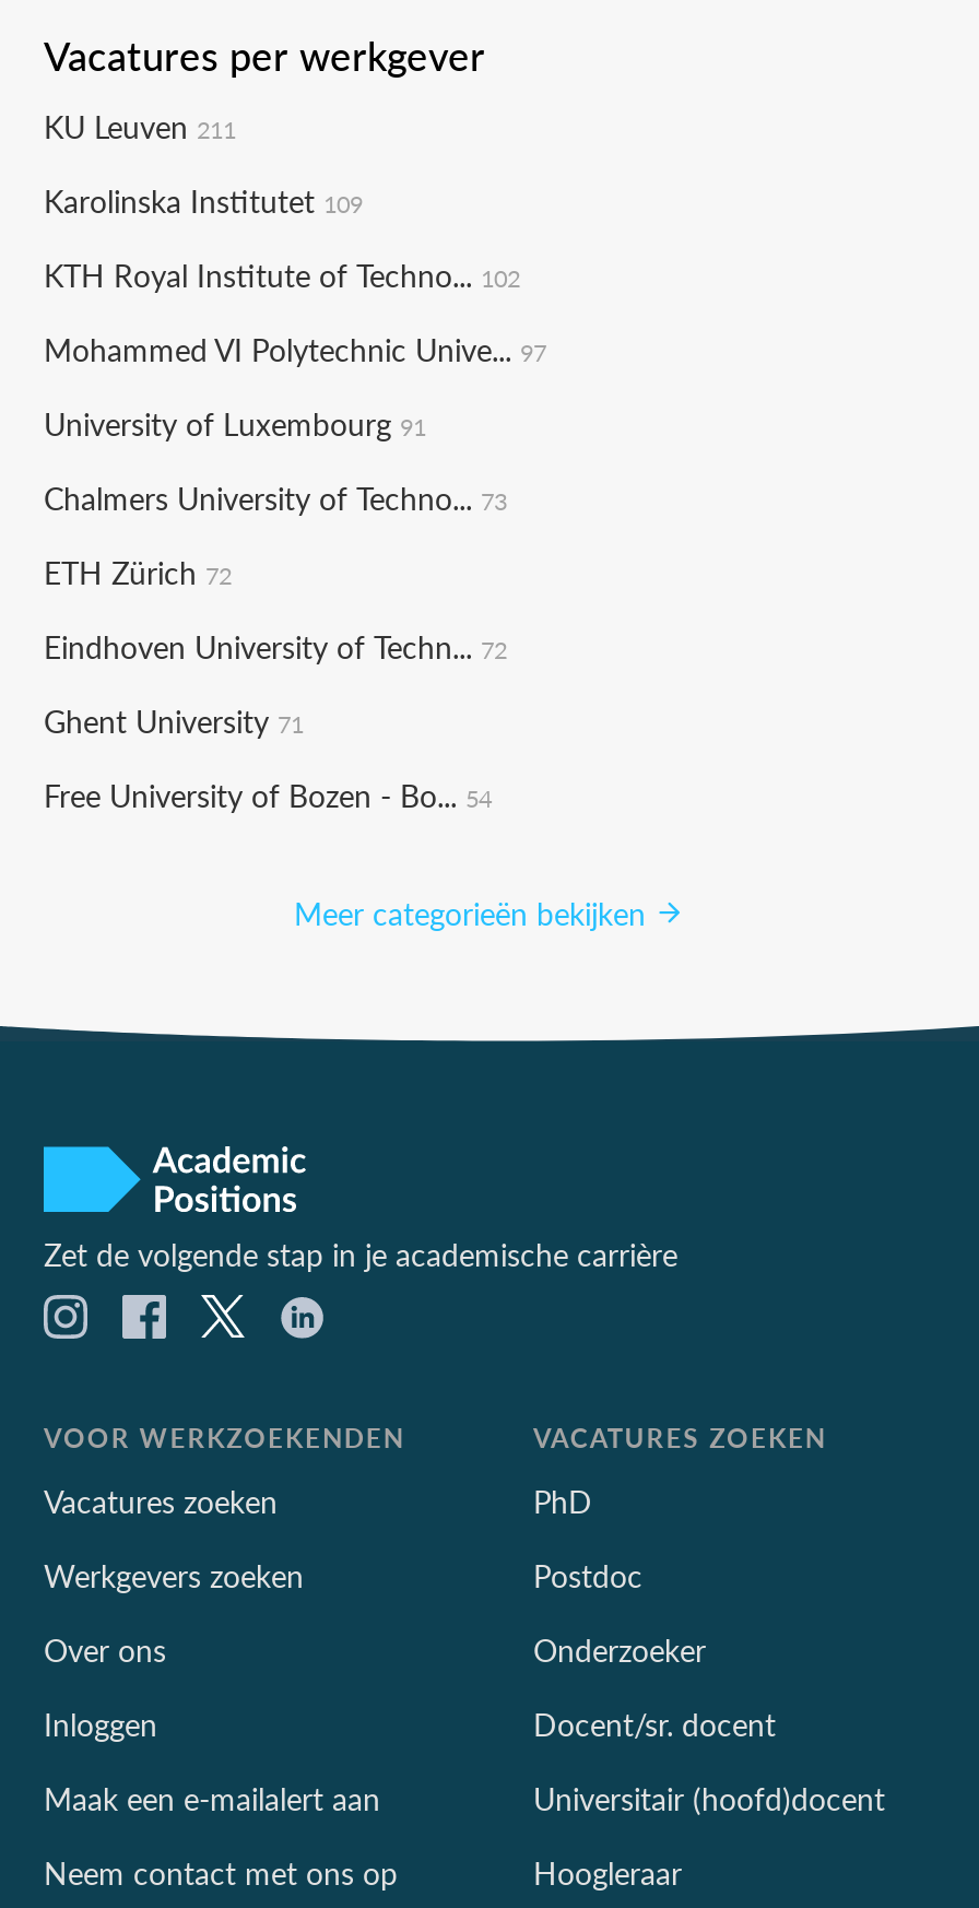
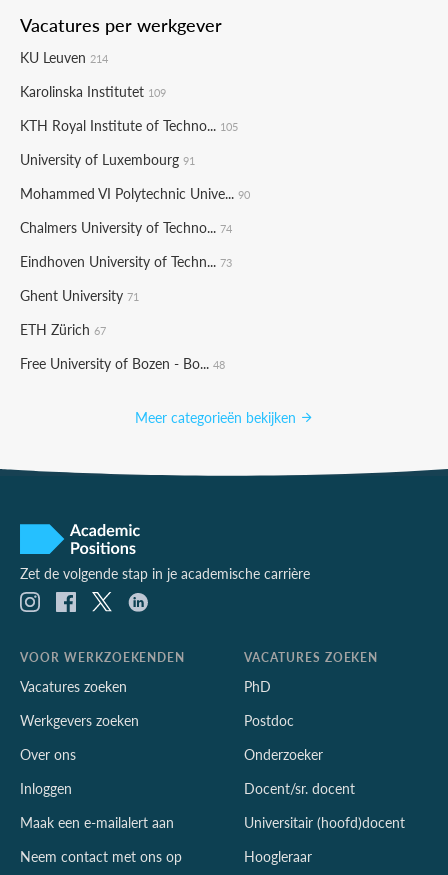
- KU Leuven 211
+ KU Leuven 214

- KTH Royal Institute of Techno... 102
- Mohammed VI Polytechnic Unive... 97
+ KTH Royal Institute of Techno... 105

moved up: University of Luxembourg 91

- Chalmers University of Techno... 73
+ Mohammed VI Polytechnic Unive... 90

- ETH Zürich 72
+ Chalmers University of Techno... 74

- Eindhoven University of Techn... 72
+ Eindhoven University of Techn... 73

moved up: Ghent University 71

- Free University of Bozen - Bo... 54
+ ETH Zürich 67
+ Free University of Bozen - Bo... 48
